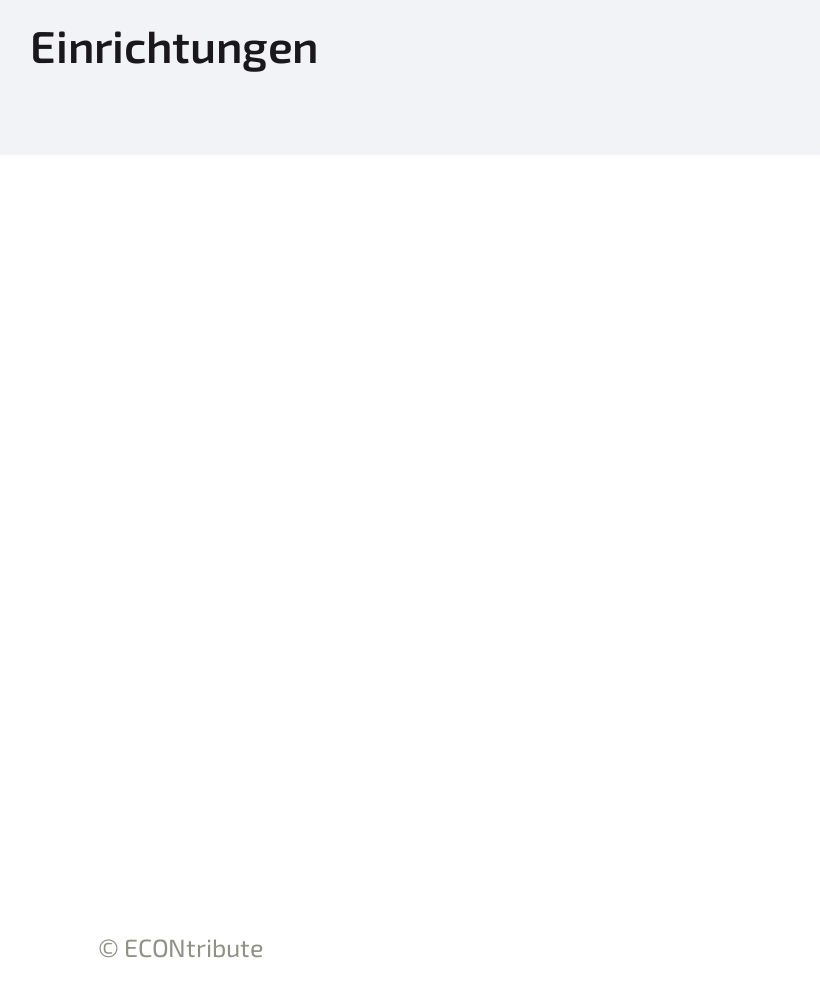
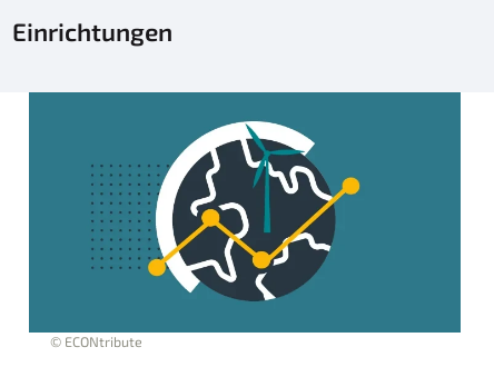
+ [image]
